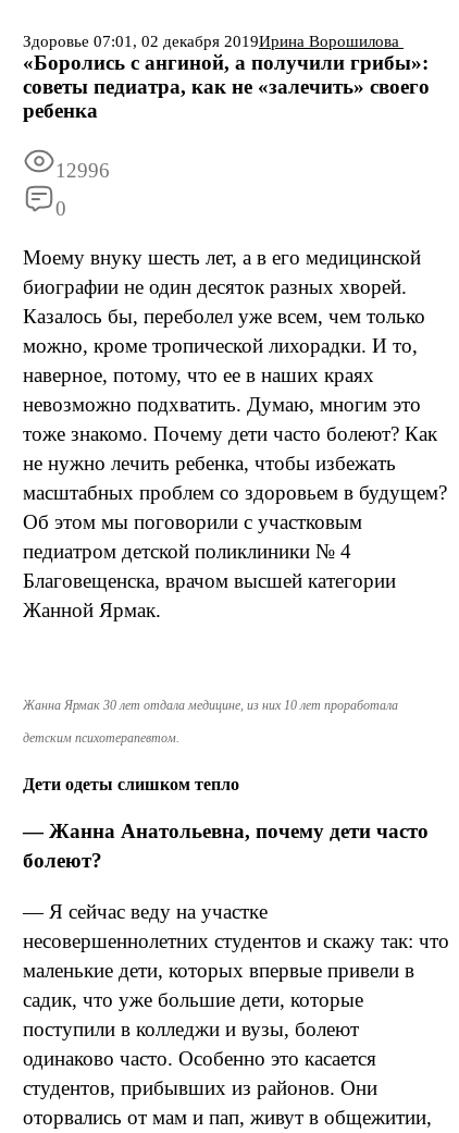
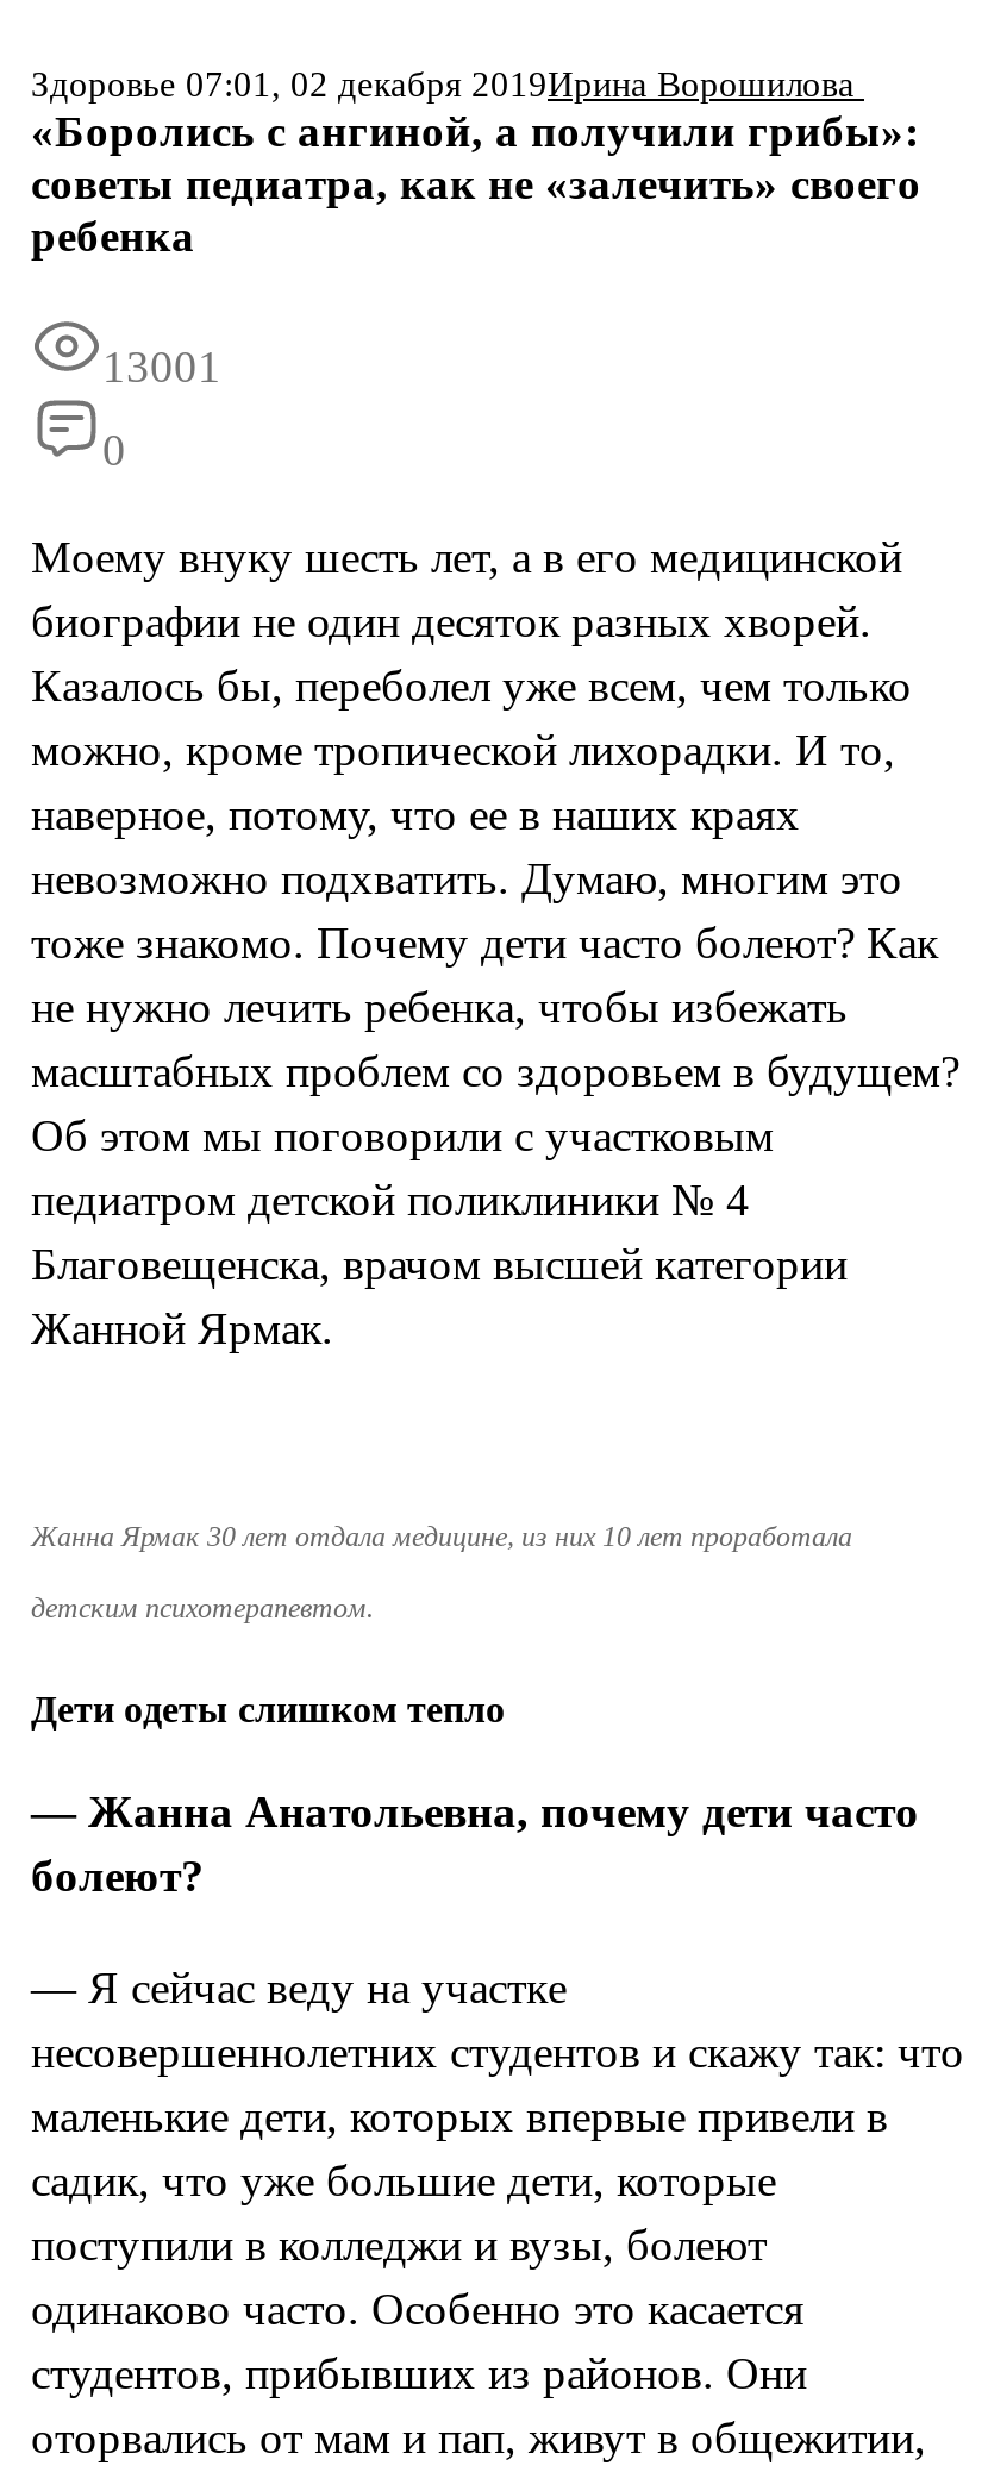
- 12996
+ 13001
